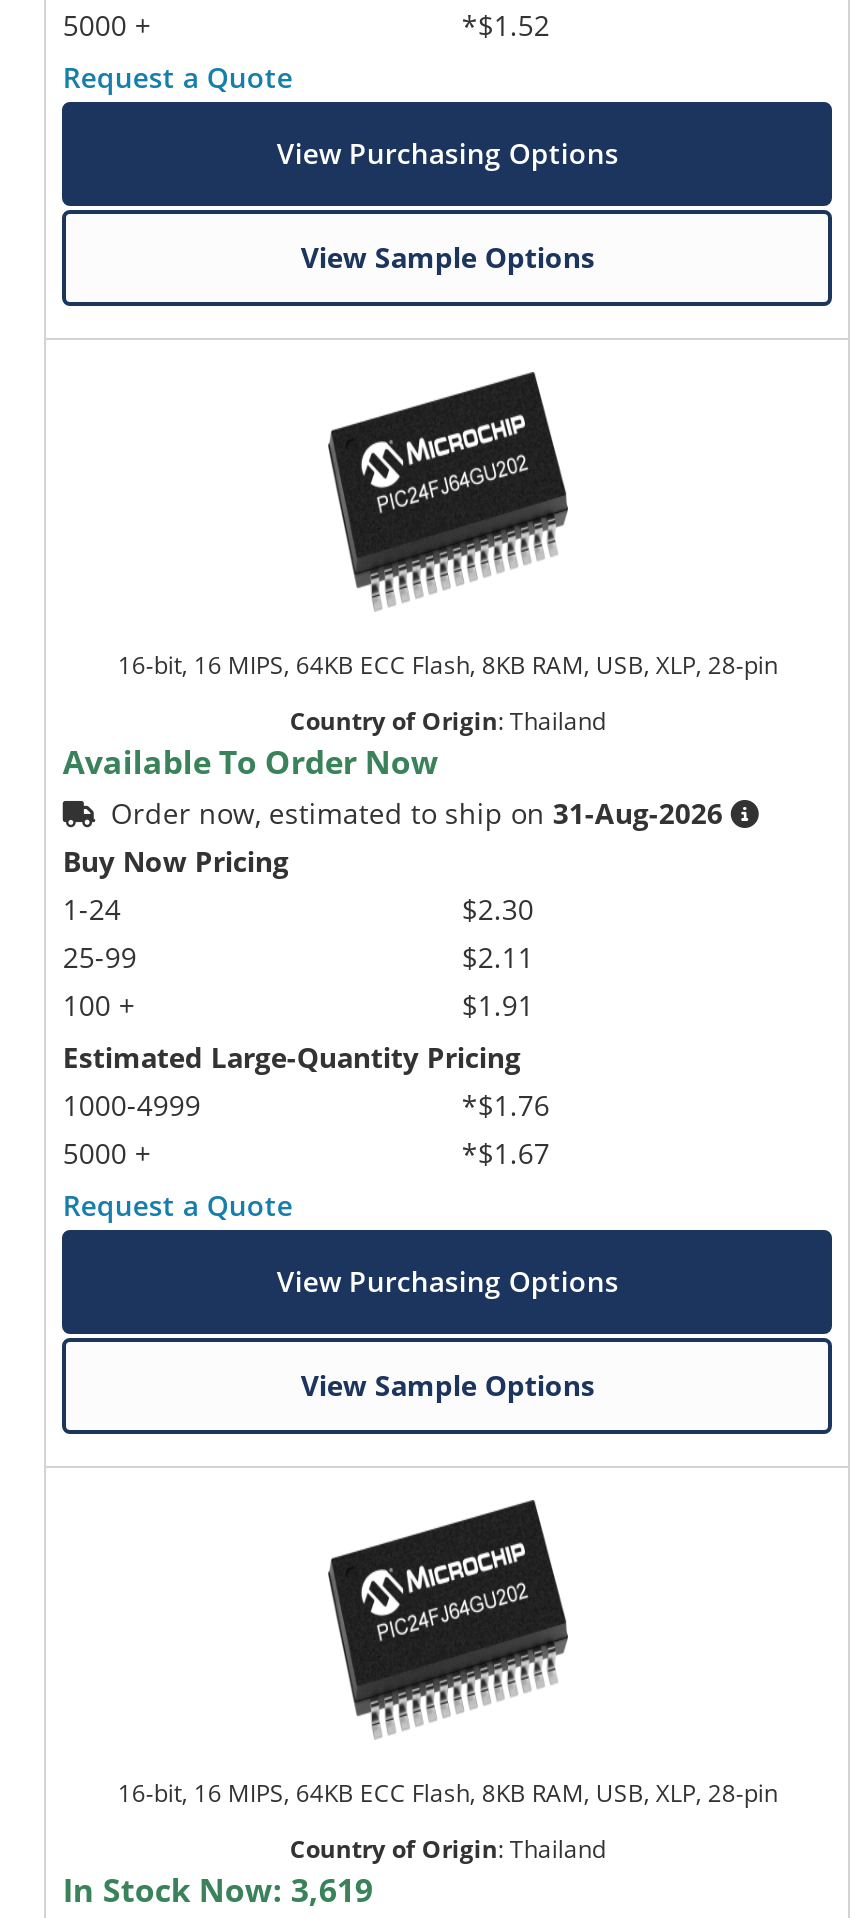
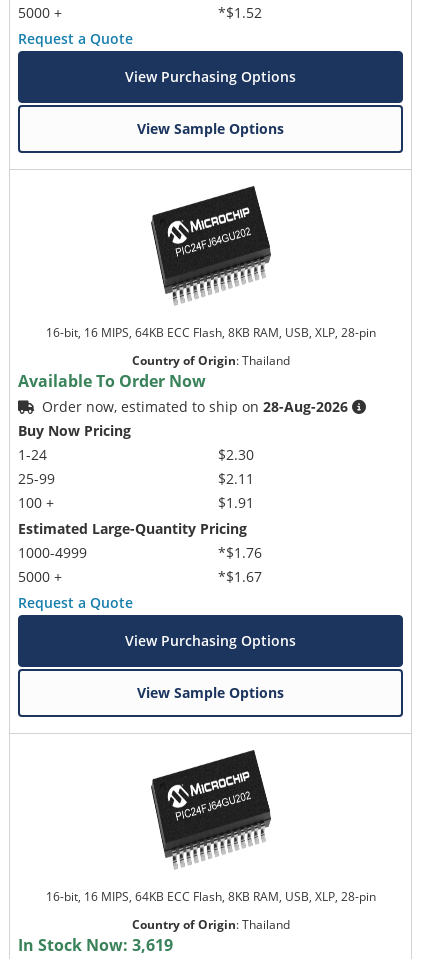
- Order now, estimated to ship on 31-Aug-2026
+ Order now, estimated to ship on 28-Aug-2026
